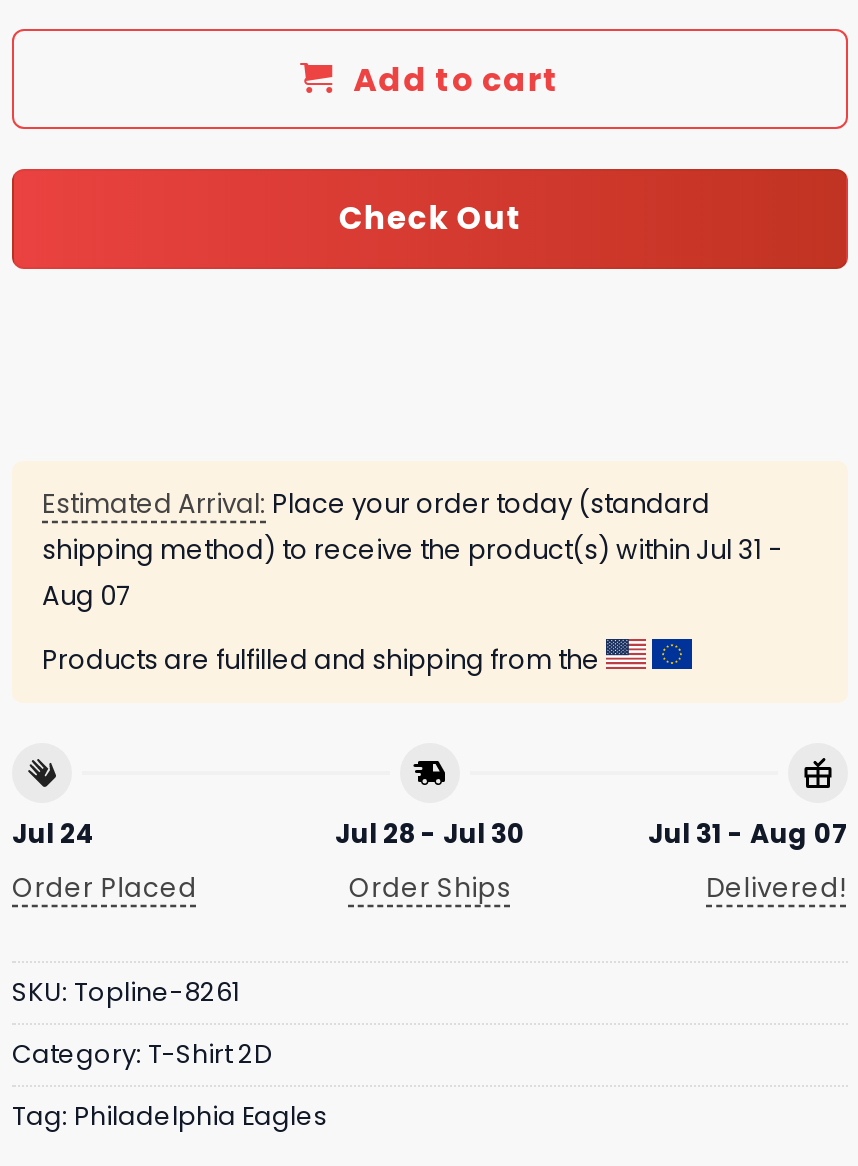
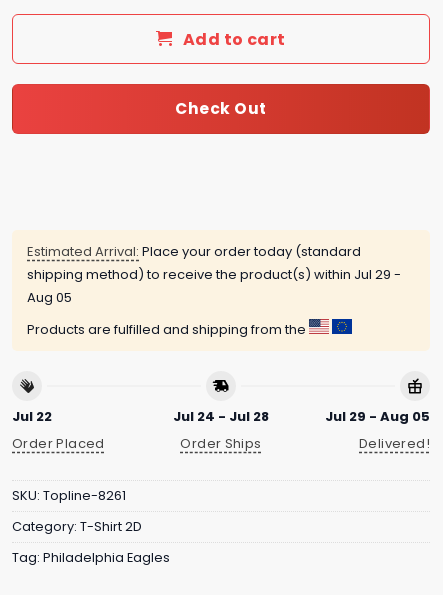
- shipping method) to receive the product(s) within Jul 31 -
+ shipping method) to receive the product(s) within Jul 29 -

- Aug 07
+ Aug 05

- Jul 24
+ Jul 22

- Jul 28 - Jul 30
+ Jul 24 - Jul 28

- Jul 31 - Aug 07
+ Jul 29 - Aug 05
